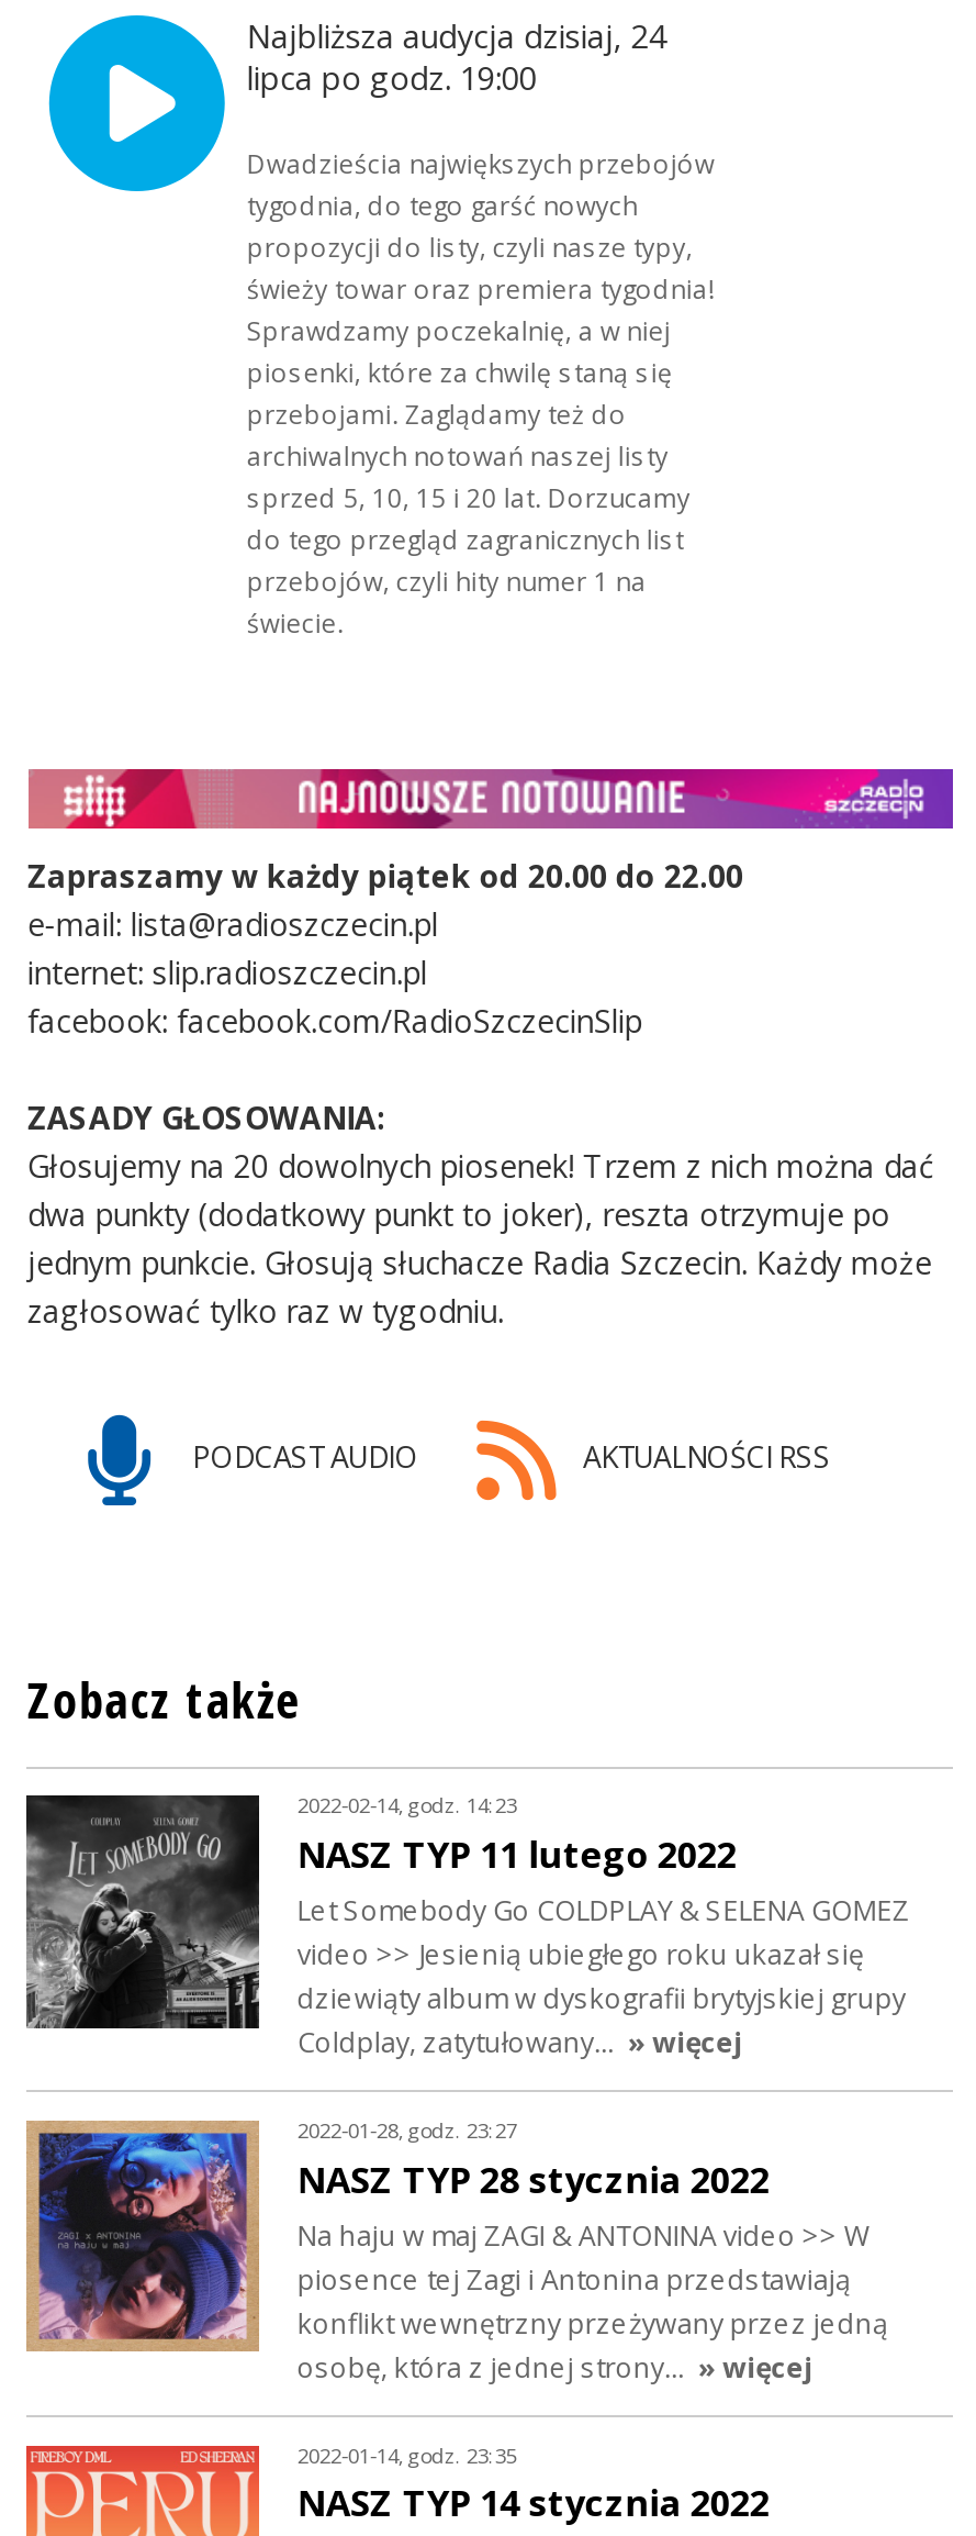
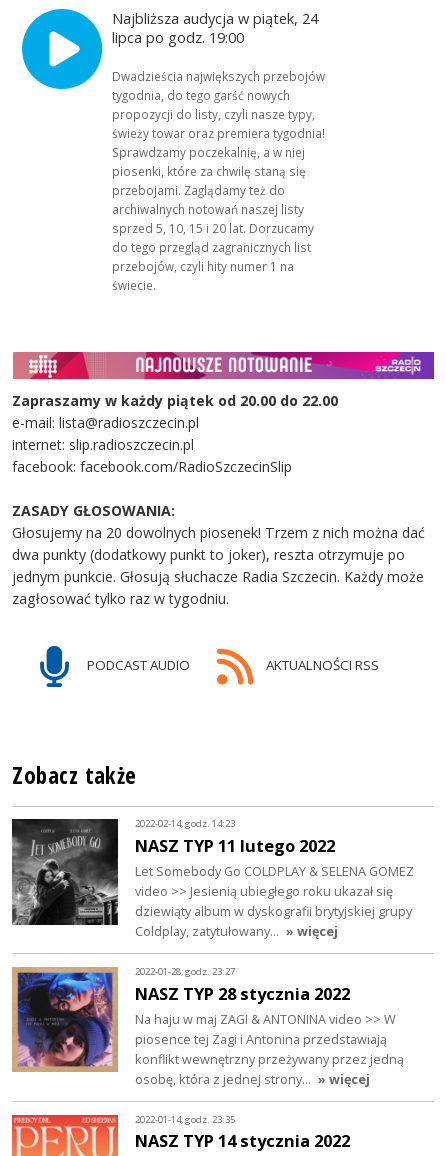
- Najbliższa audycja dzisiaj, 24
+ Najbliższa audycja w piątek, 24
